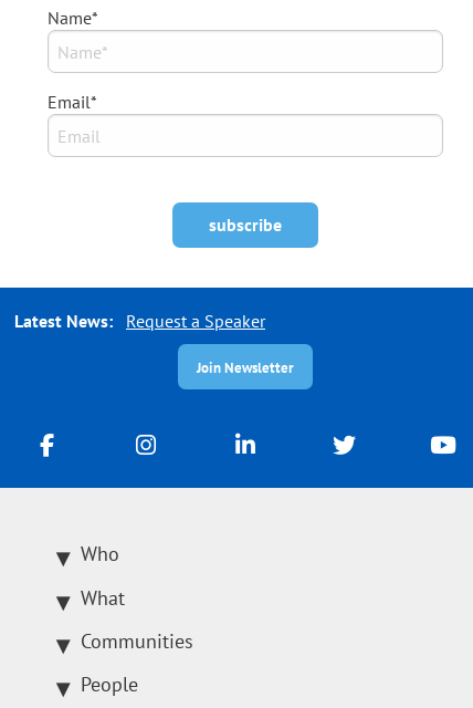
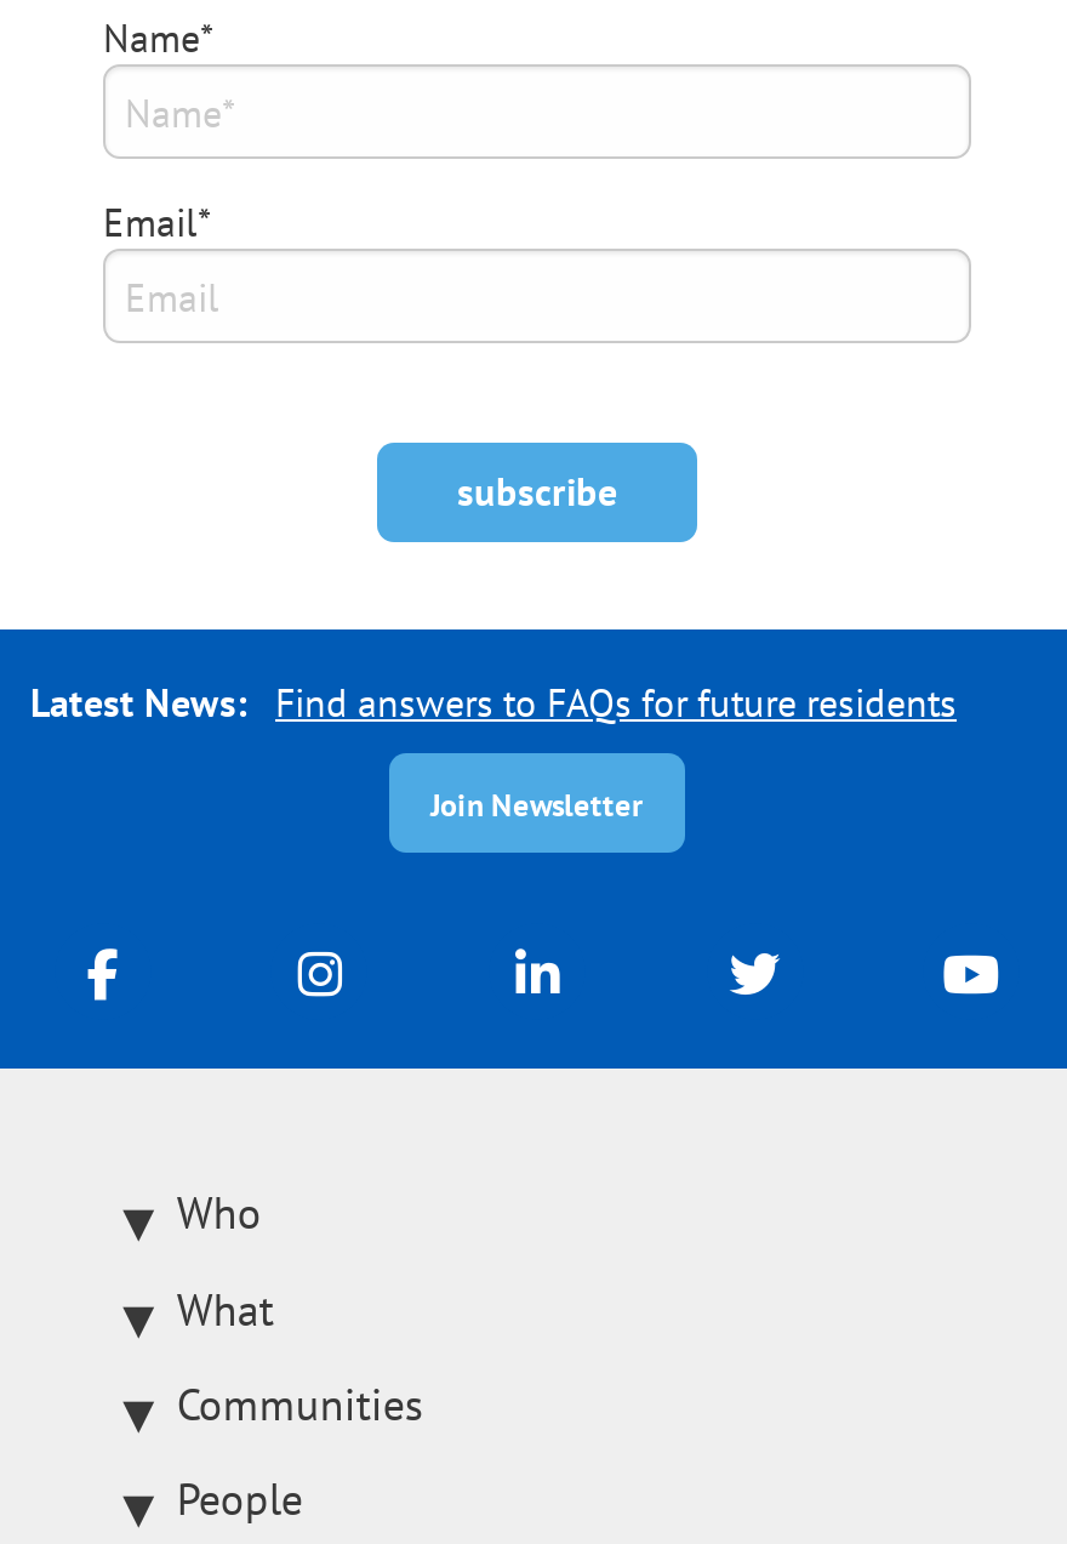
- Latest News: Request a Speaker
+ Latest News: Find answers to FAQs for future residents
